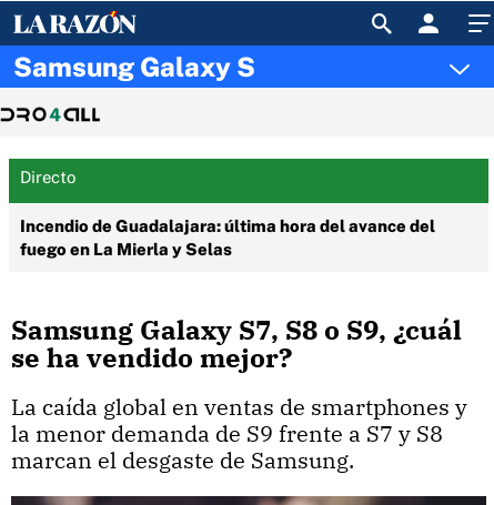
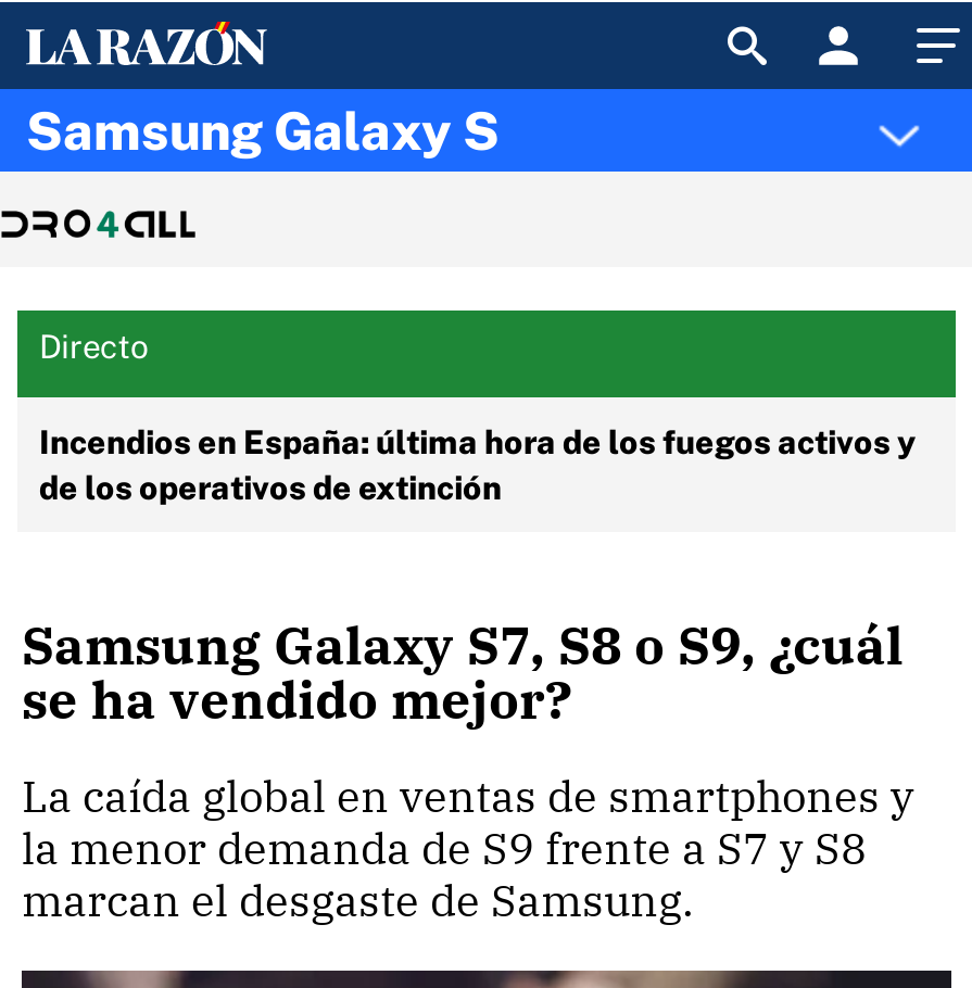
- Incendio de Guadalajara: última hora del avance del
- fuego en La Mierla y Selas
+ Incendios en España: última hora de los fuegos activos y
+ de los operativos de extinción
